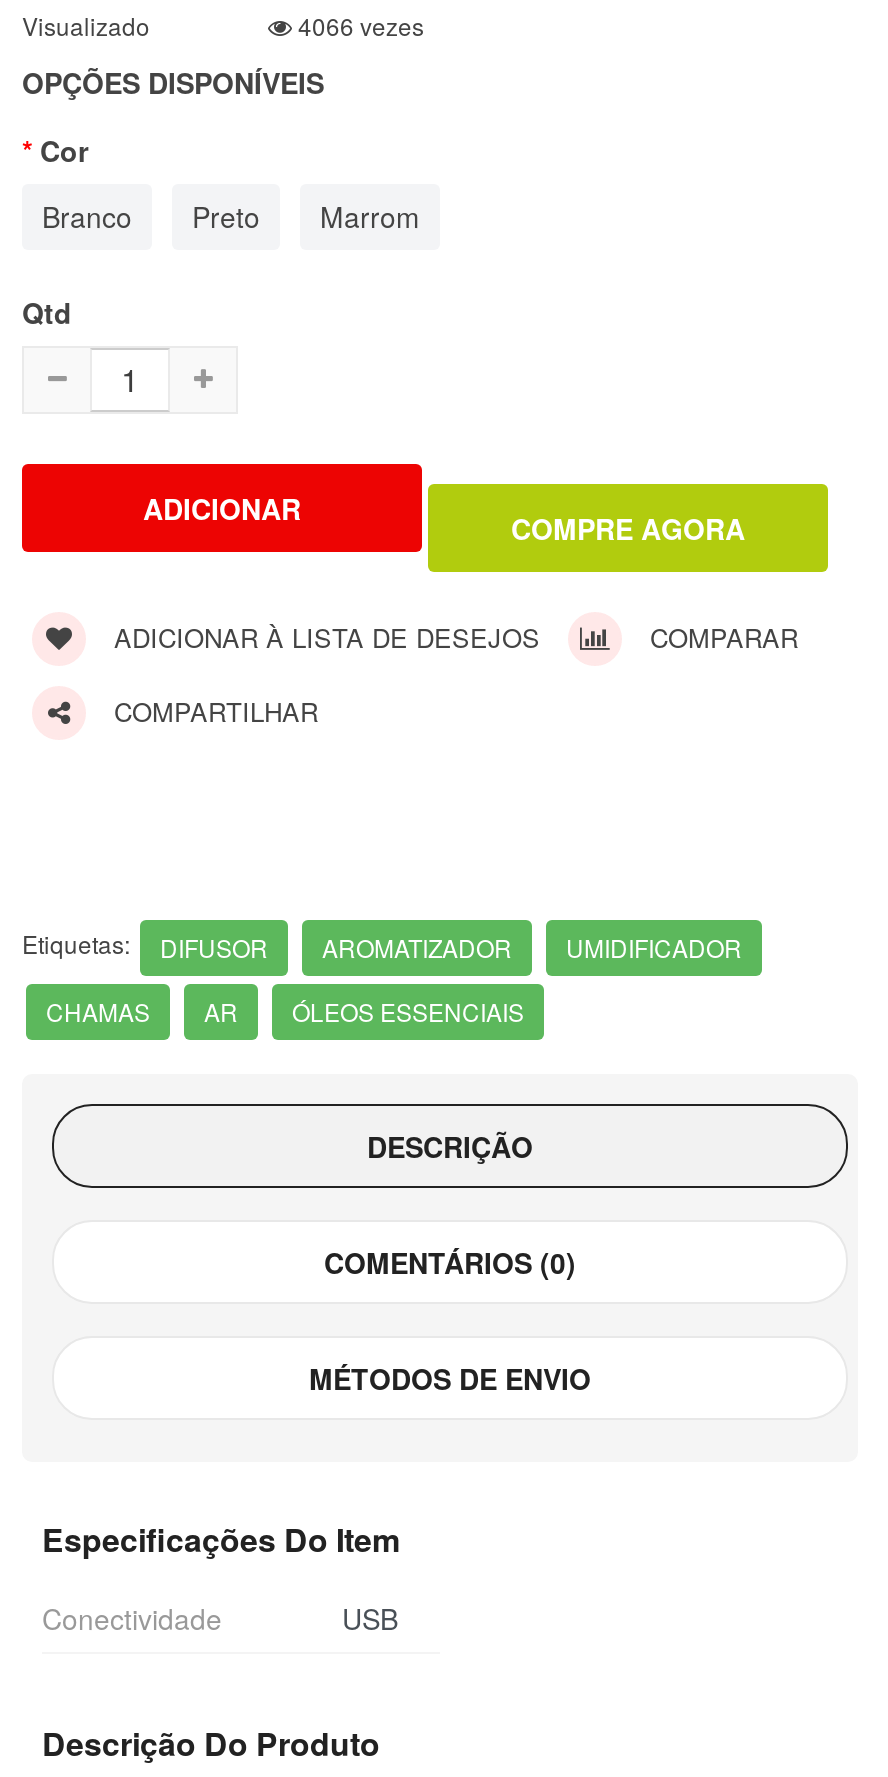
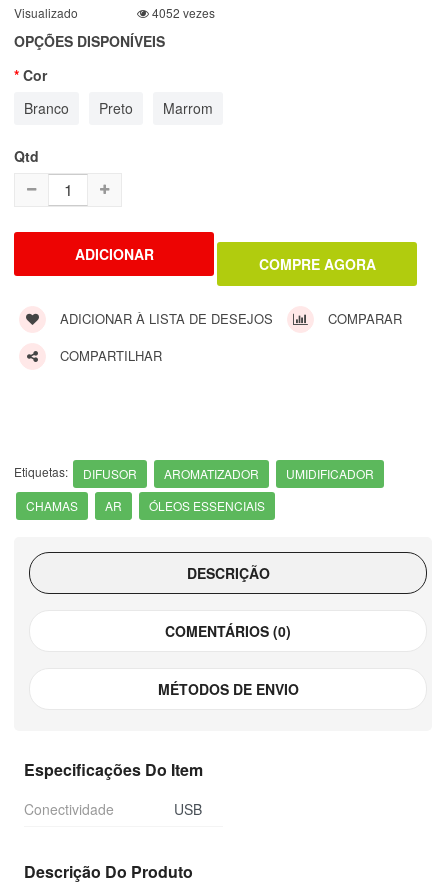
- 4066 vezes
+ 4052 vezes
